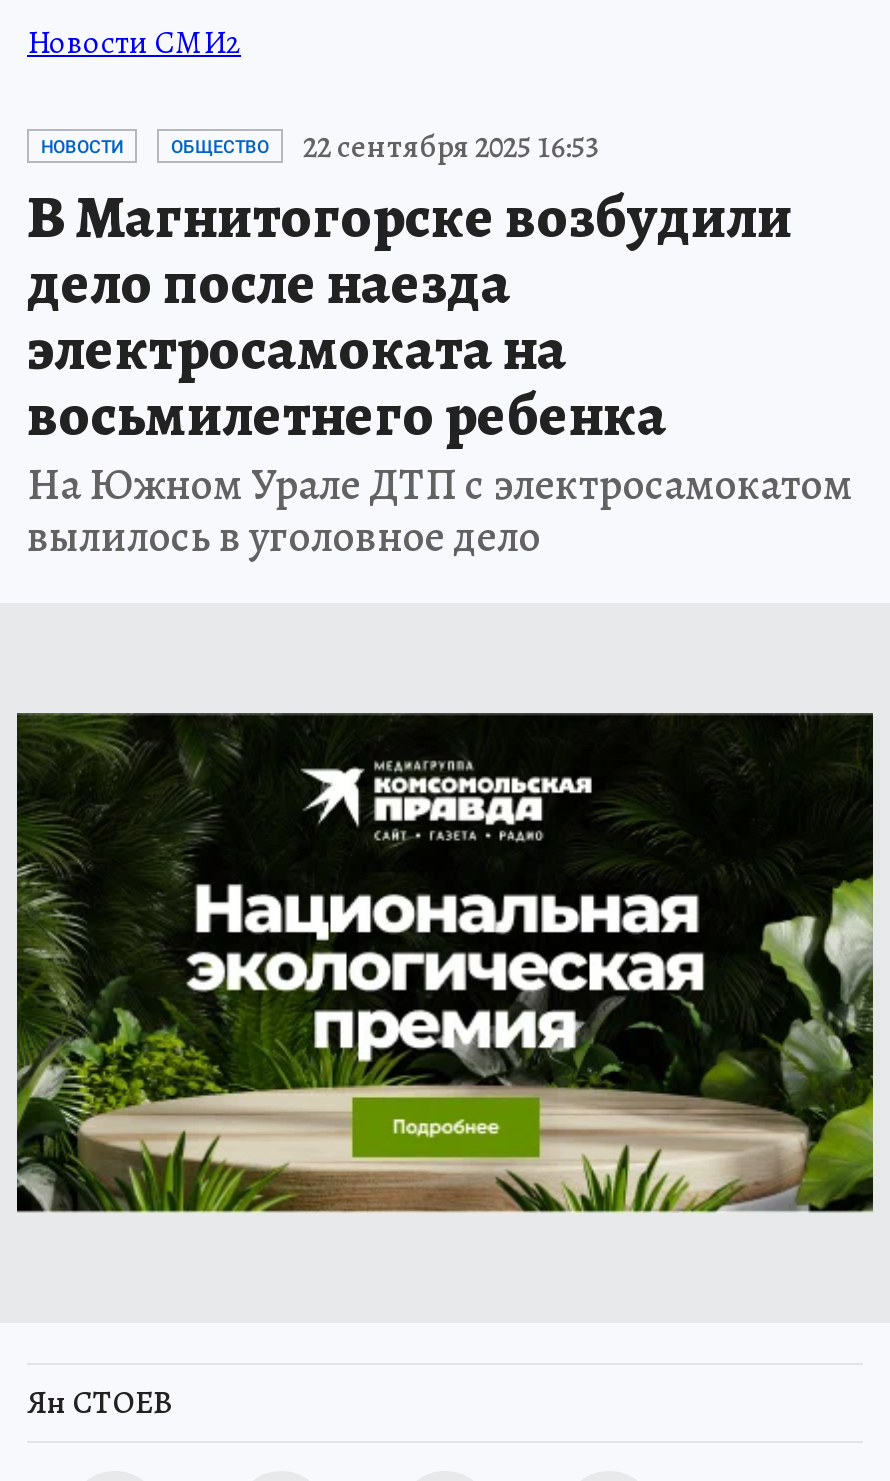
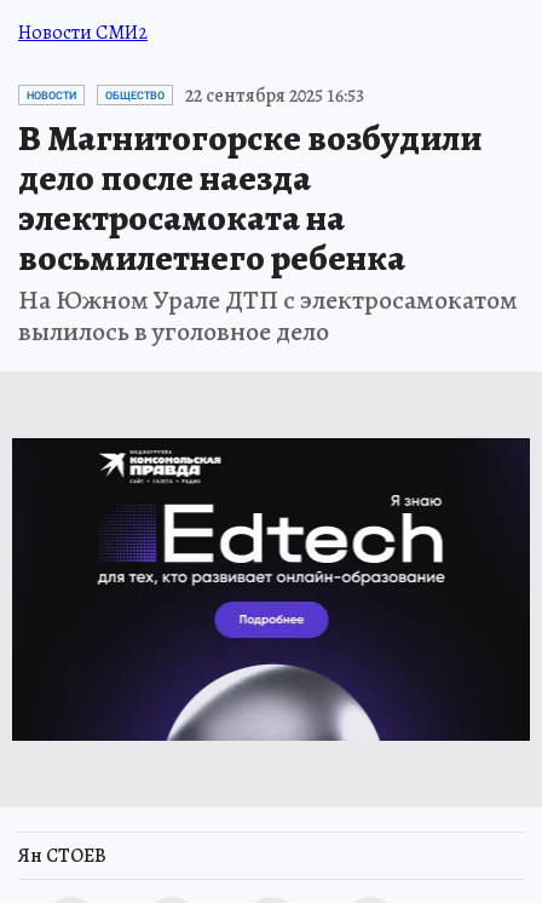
- [image]
+ [image]
